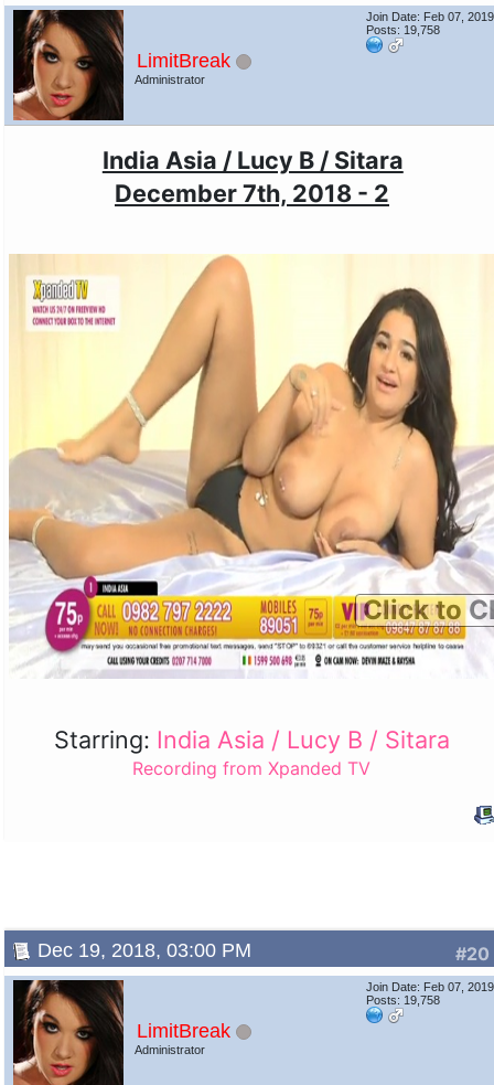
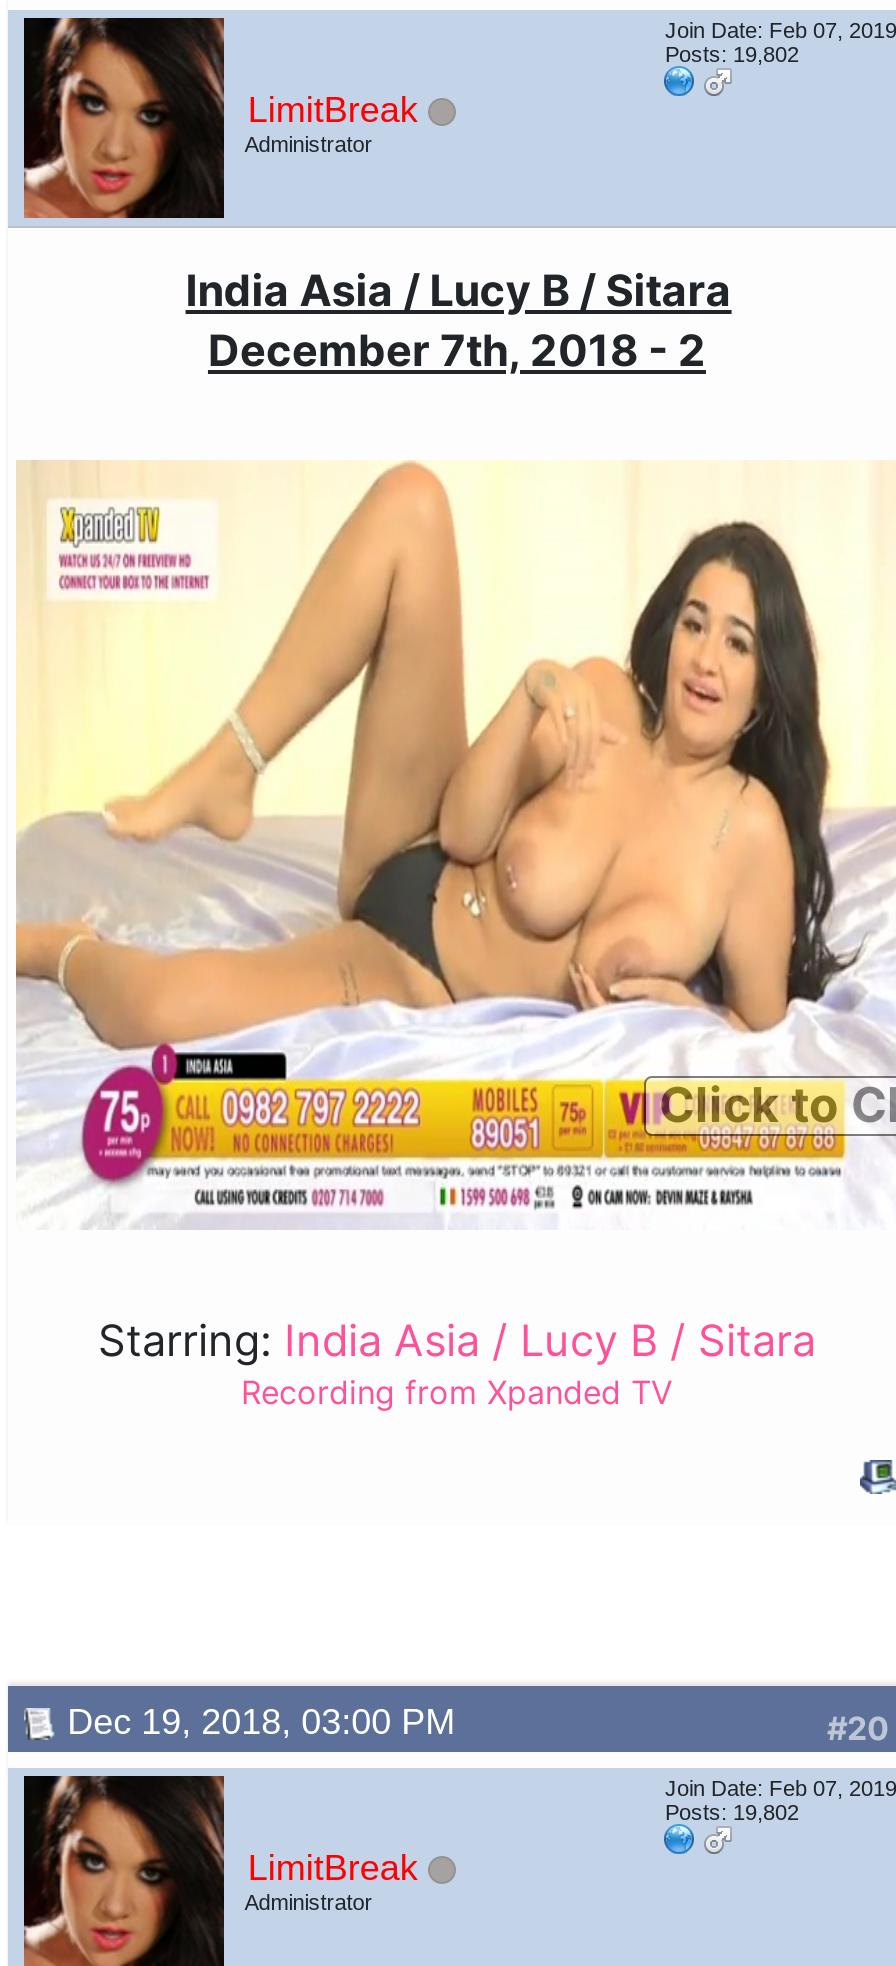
- Posts: 19,758
+ Posts: 19,802

- Posts: 19,758
+ Posts: 19,802
